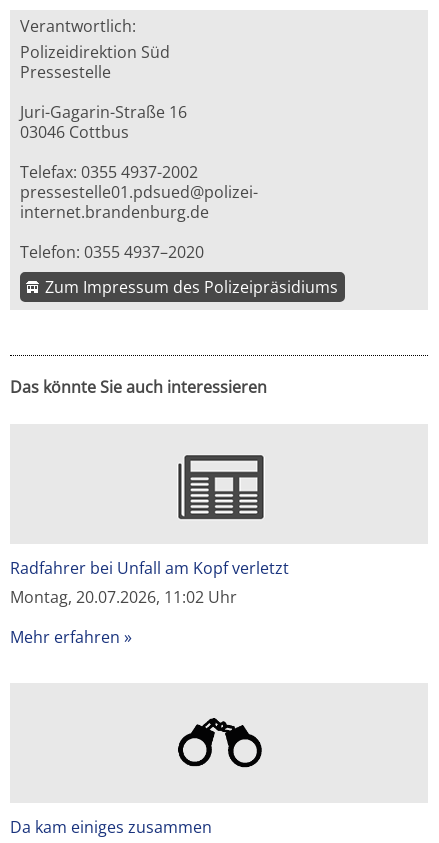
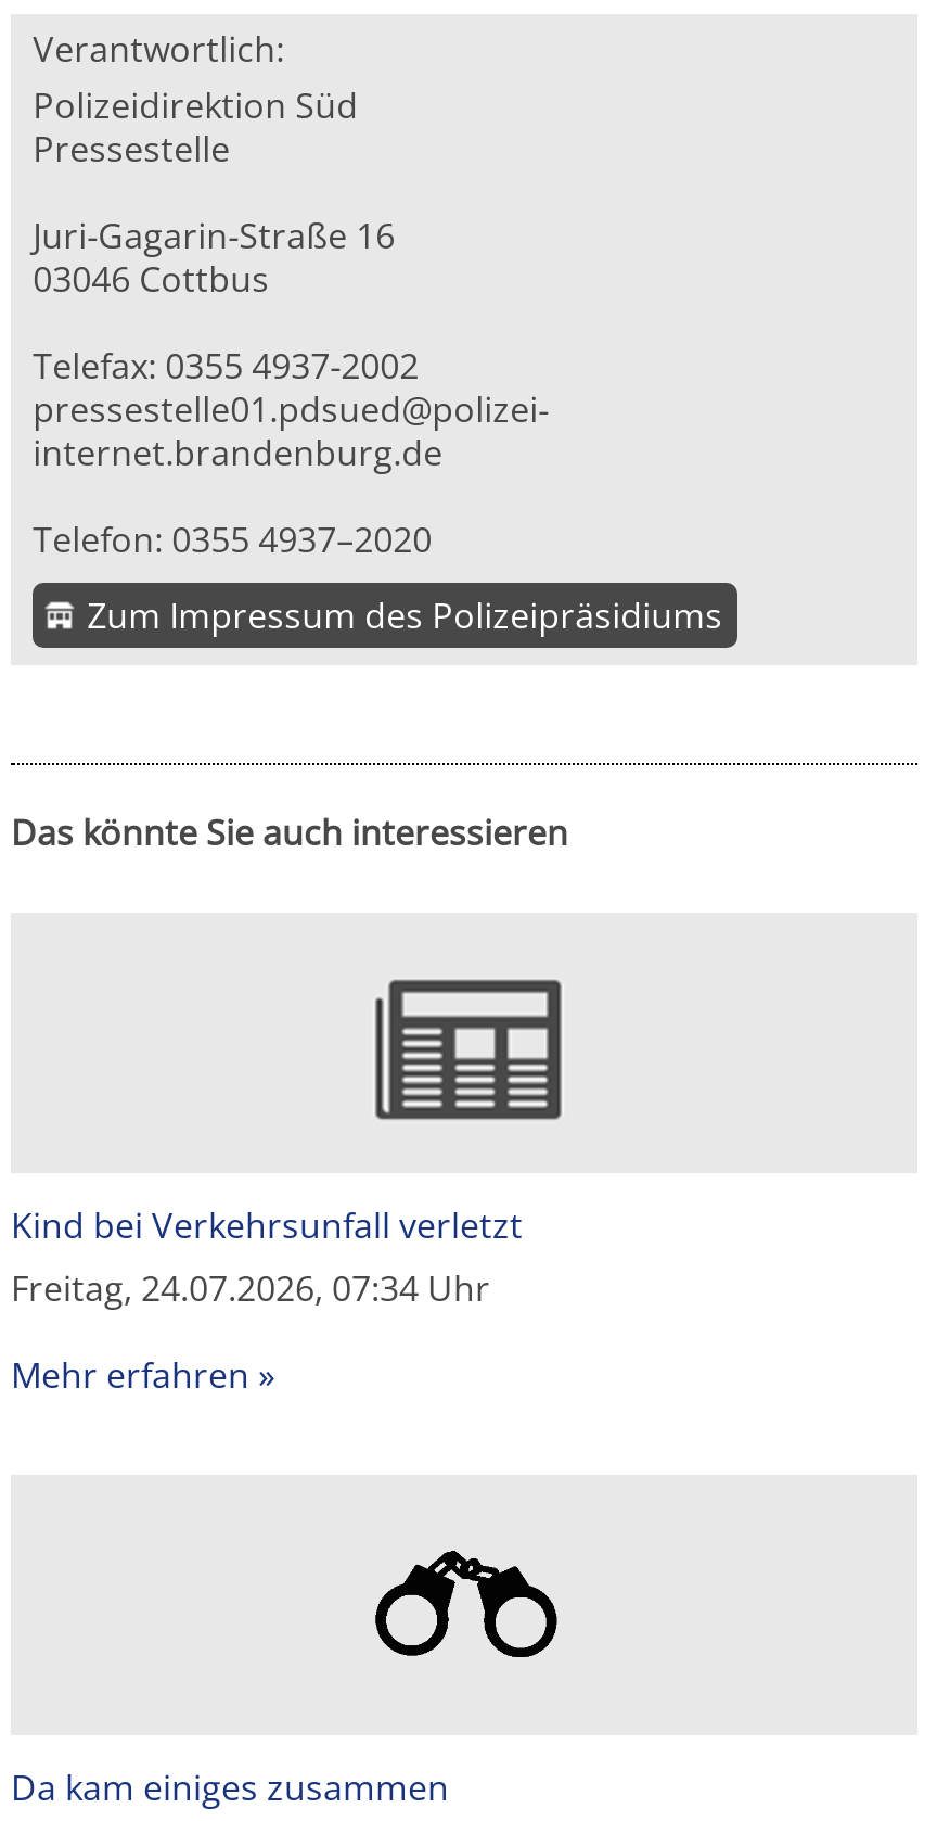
- Radfahrer bei Unfall am Kopf verletzt
- Montag, 20.07.2026, 11:02 Uhr
+ Kind bei Verkehrsunfall verletzt
+ Freitag, 24.07.2026, 07:34 Uhr
